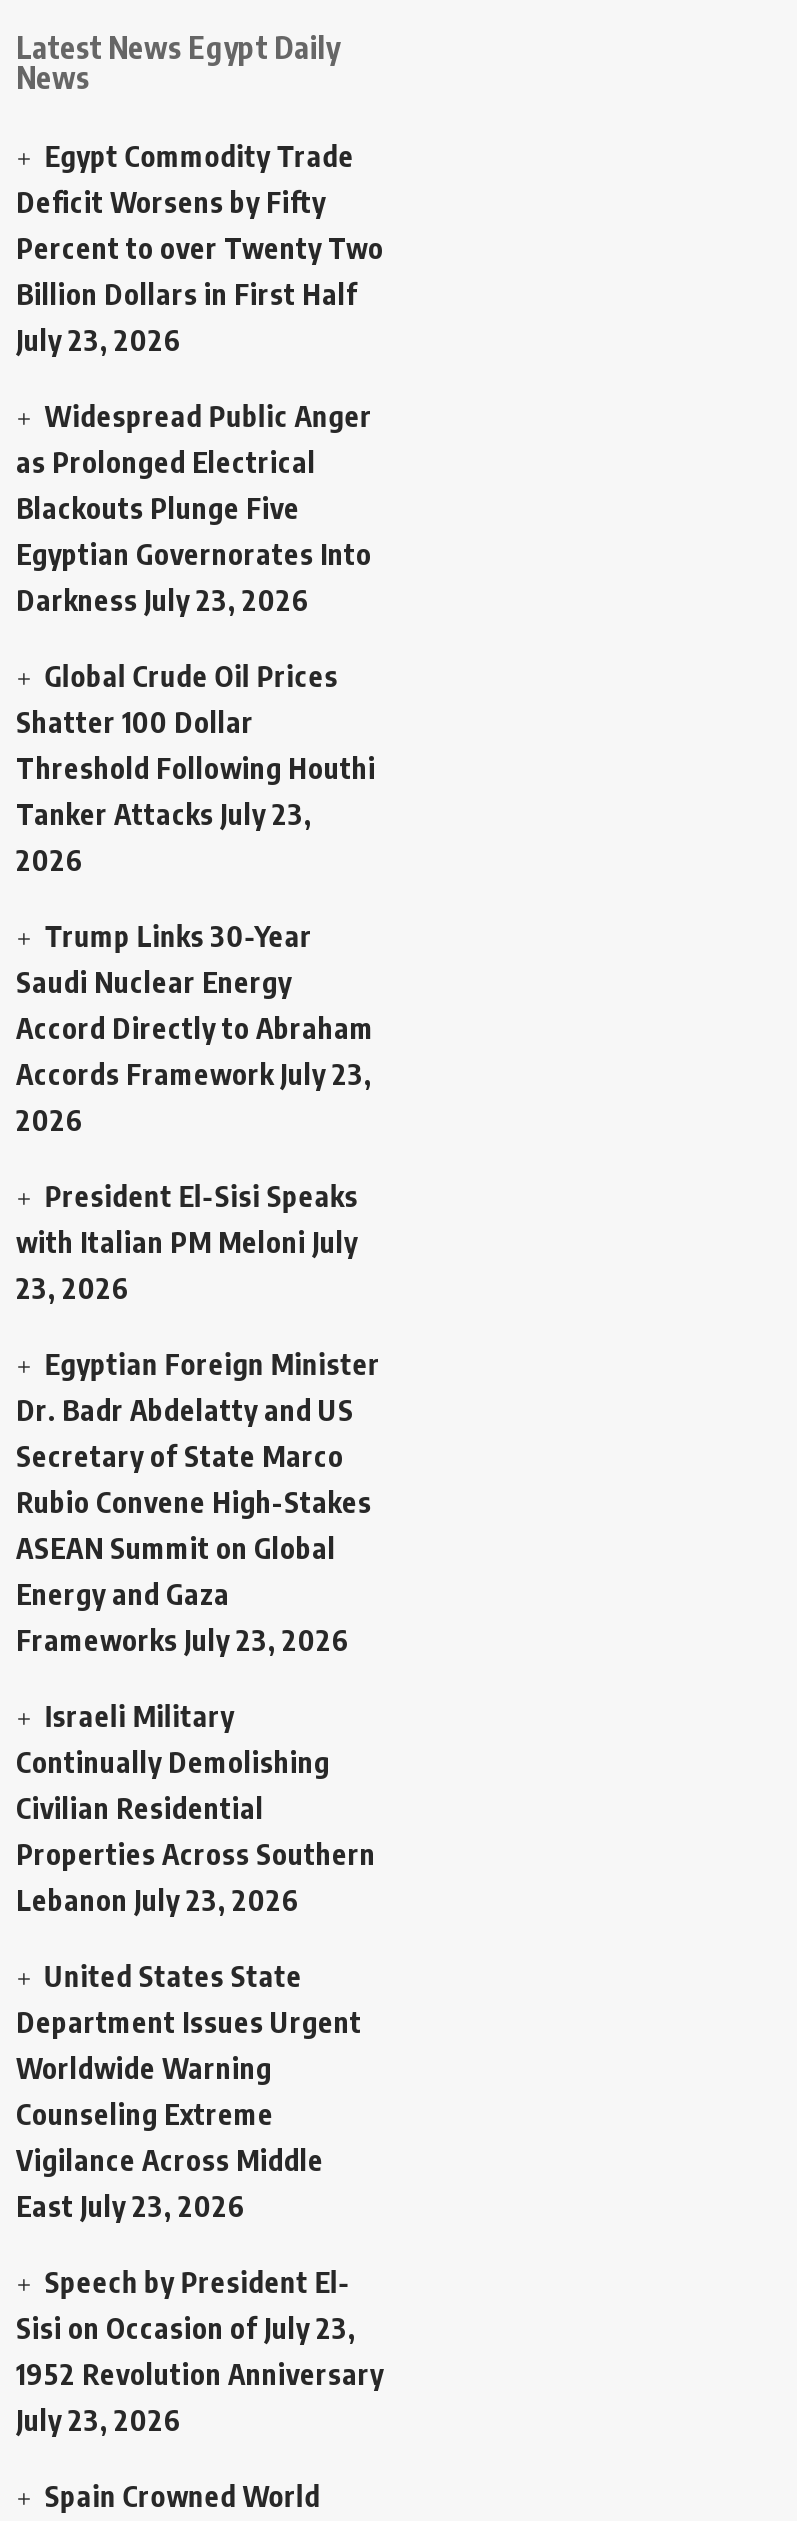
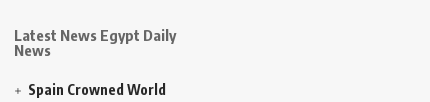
- Egypt Commodity Trade
- Deficit Worsens by Fifty
- Percent to over Twenty Two
- Billion Dollars in First Half
- July 23, 2026
- Widespread Public Anger
- as Prolonged Electrical
- Blackouts Plunge Five
- Egyptian Governorates Into
- Darkness July 23, 2026
- Global Crude Oil Prices
- Shatter 100 Dollar
- Threshold Following Houthi
- Tanker Attacks July 23,
- 2026
- Trump Links 30-Year
- Saudi Nuclear Energy
- Accord Directly to Abraham
- Accords Framework July 23,
- 2026
- President El-Sisi Speaks
- with Italian PM Meloni July
- 23, 2026
- Egyptian Foreign Minister
- Dr. Badr Abdelatty and US
- Secretary of State Marco
- Rubio Convene High-Stakes
- ASEAN Summit on Global
- Energy and Gaza
- Frameworks July 23, 2026
- Israeli Military
- Continually Demolishing
- Civilian Residential
- Properties Across Southern
- Lebanon July 23, 2026
- United States State
- Department Issues Urgent
- Worldwide Warning
- Counseling Extreme
- Vigilance Across Middle
- East July 23, 2026
- Speech by President El-
- Sisi on Occasion of July 23,
- 1952 Revolution Anniversary
- July 23, 2026
